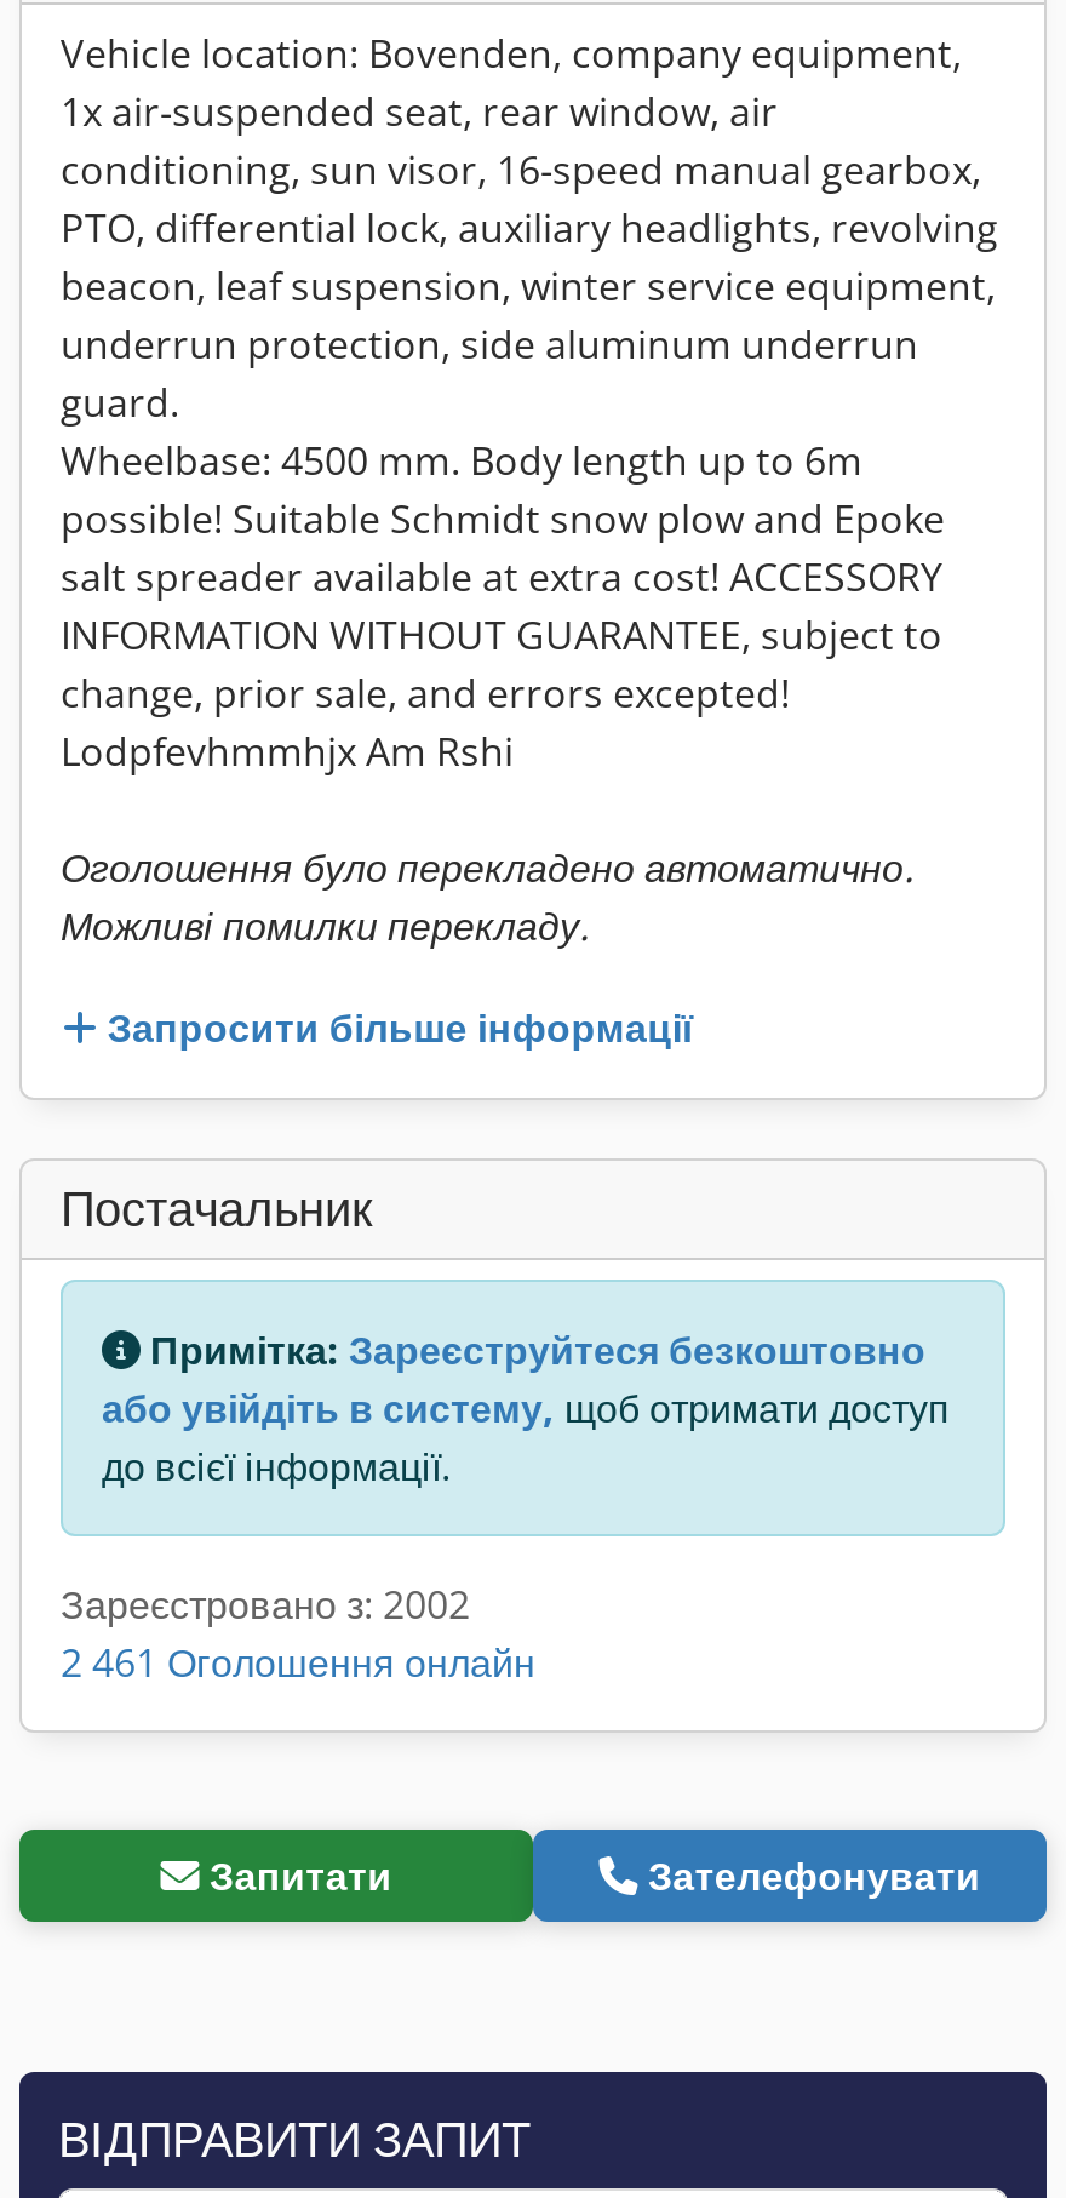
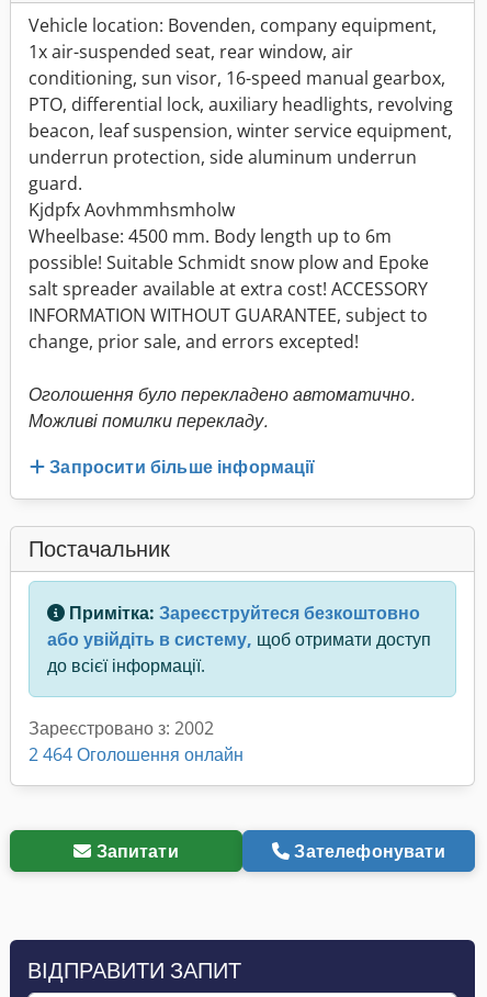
+ Kjdpfx Aovhmmhsmholw

moved down: Wheelbase: 4500 mm. Body length up to 6m | possible! Suitable Schmidt snow plow and Epoke | salt spreader available at extra cost! ACCESSORY | INFORMATION WITHOUT GUARANTEE, subject to | change, prior sale, and errors excepted!

- Lodpfevhmmhjx Am Rshi

- 2 461 Оголошення онлайн
+ 2 464 Оголошення онлайн
